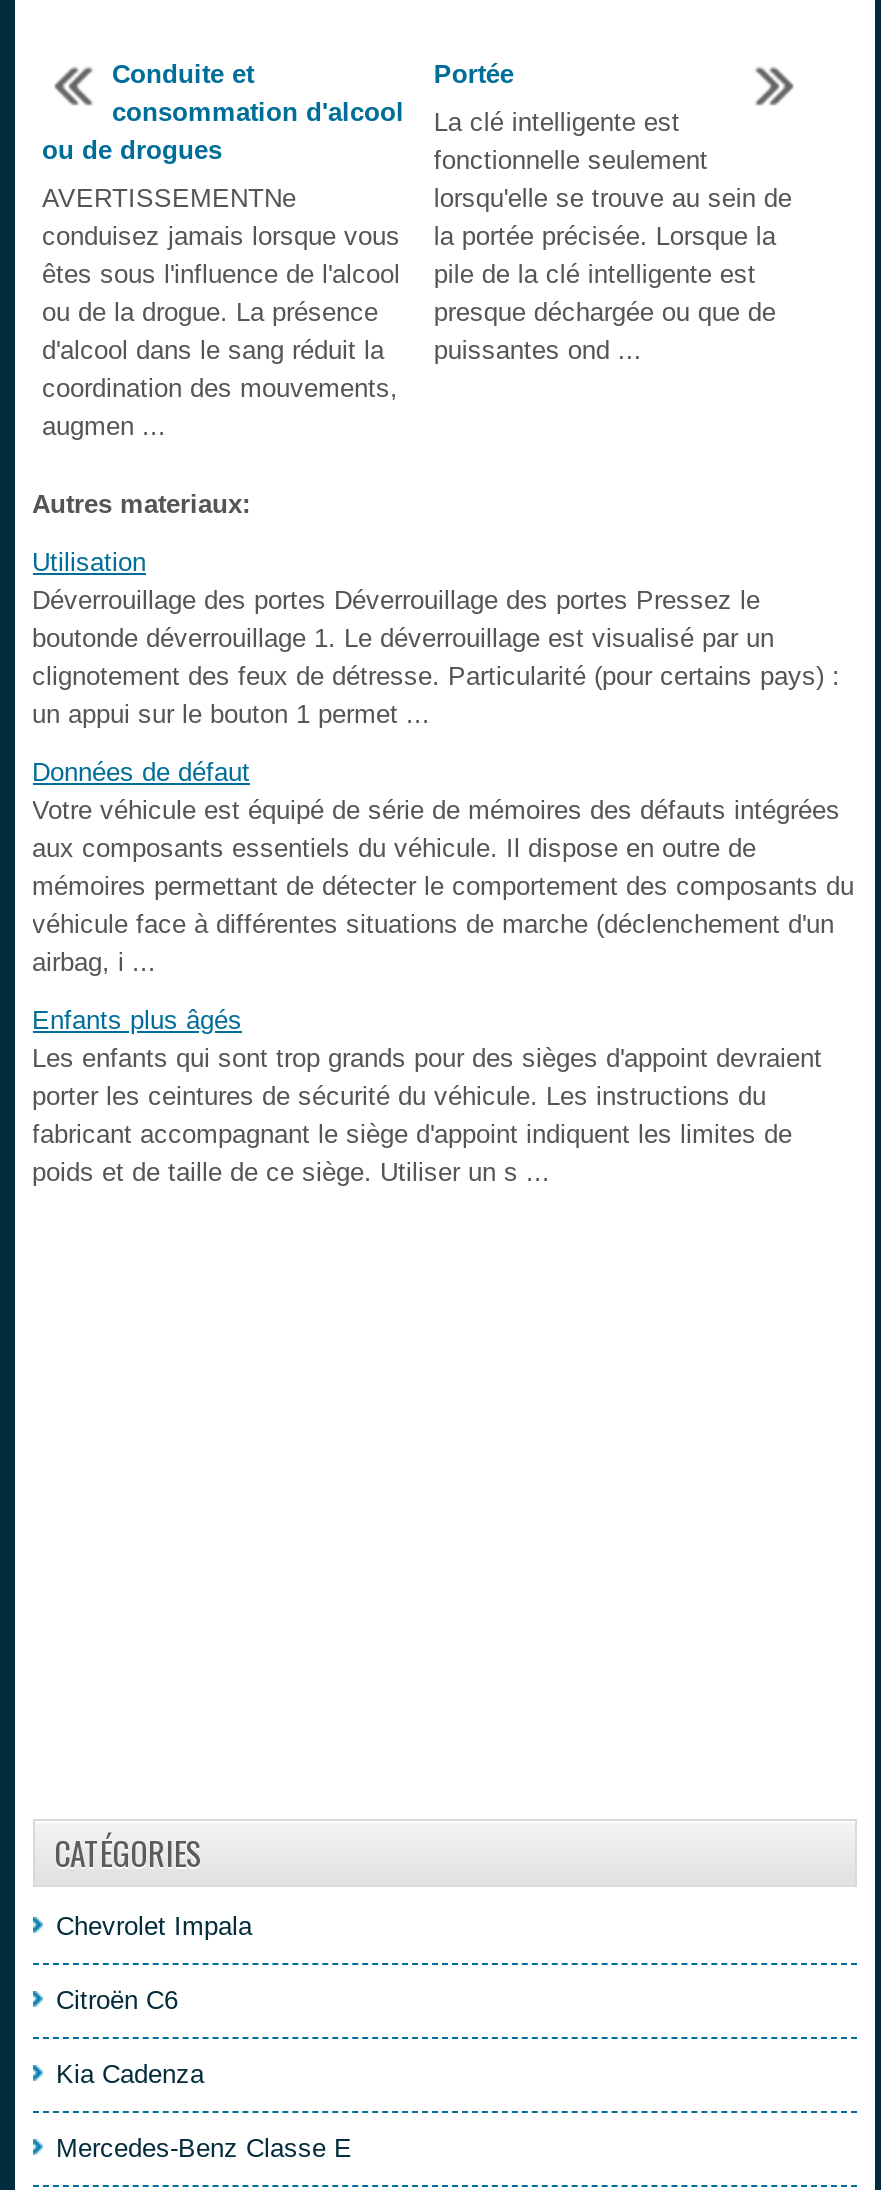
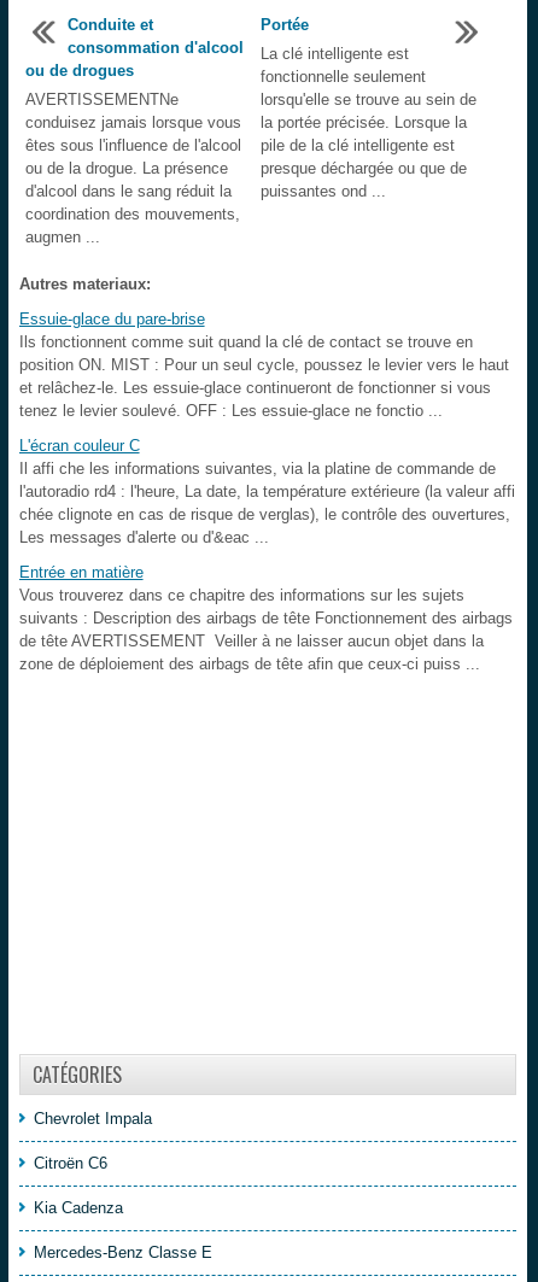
- Utilisation
- Déverrouillage des portes Déverrouillage des portes Pressez le
- boutonde déverrouillage 1. Le déverrouillage est visualisé par un
- clignotement des feux de détresse. Particularité (pour certains pays) :
- un appui sur le bouton 1 permet ...
+ Essuie-glace du pare-brise
+ Ils fonctionnent comme suit quand la clé de contact se trouve en
+ position ON. MIST : Pour un seul cycle, poussez le levier vers le haut
+ et relâchez-le. Les essuie-glace continueront de fonctionner si vous
+ tenez le levier soulevé. OFF : Les essuie-glace ne fonctio ...

- Données de défaut
- Votre véhicule est équipé de série de mémoires des défauts intégrées
- aux composants essentiels du véhicule. Il dispose en outre de
- mémoires permettant de détecter le comportement des composants du
- véhicule face à différentes situations de marche (déclenchement d'un
- airbag, i ...
+ L'écran couleur C
+ Il affi che les informations suivantes, via la platine de commande de
+ l'autoradio rd4 : l'heure, La date, la température extérieure (la valeur affi
+ chée clignote en cas de risque de verglas), le contrôle des ouvertures,
+ Les messages d'alerte ou d'&eac ...

- Enfants plus âgés
- Les enfants qui sont trop grands pour des sièges d'appoint devraient
- porter les ceintures de sécurité du véhicule. Les instructions du
- fabricant accompagnant le siège d'appoint indiquent les limites de
- poids et de taille de ce siège. Utiliser un s ...
+ Entrée en matière
+ Vous trouverez dans ce chapitre des informations sur les sujets
+ suivants : Description des airbags de tête Fonctionnement des airbags
+ de tête AVERTISSEMENT Veiller à ne laisser aucun objet dans la
+ zone de déploiement des airbags de tête afin que ceux-ci puiss ...
